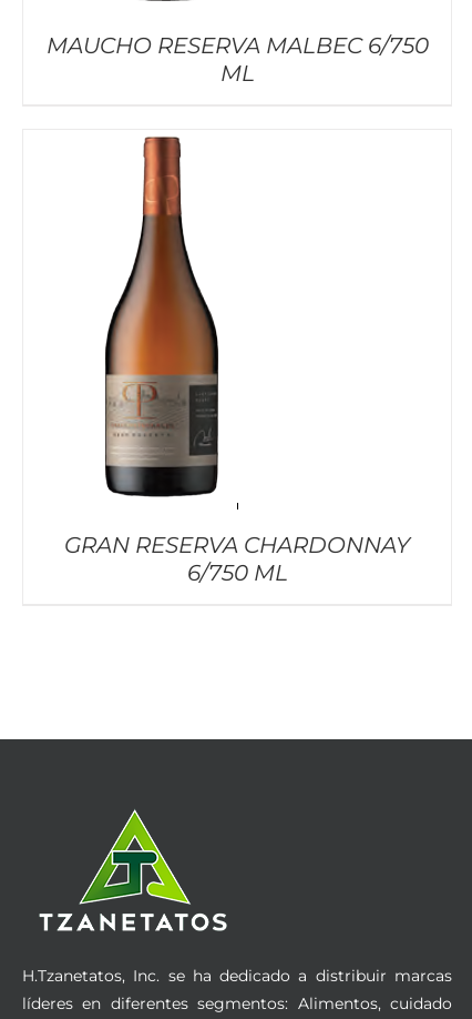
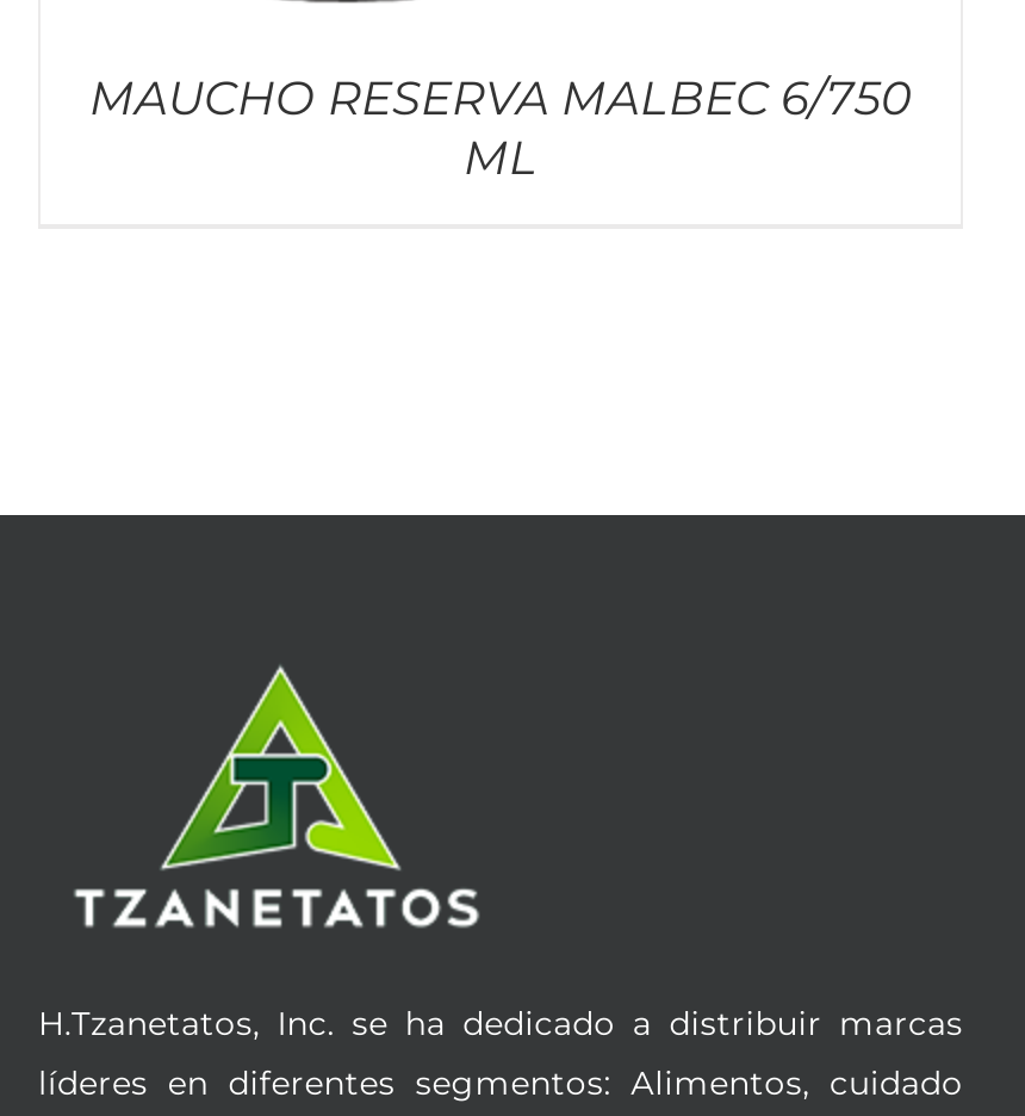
- [image]
- GRAN RESERVA CHARDONNAY
- 6/750 ML
